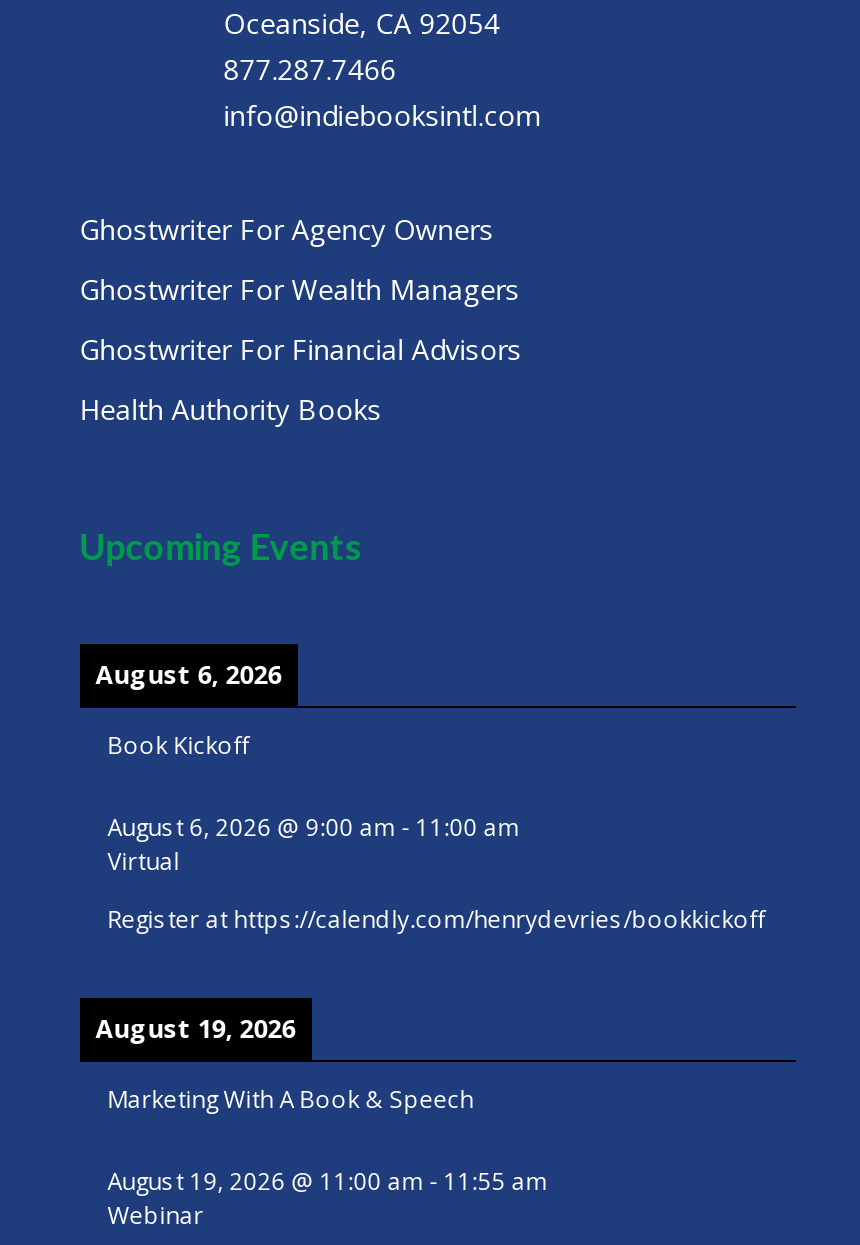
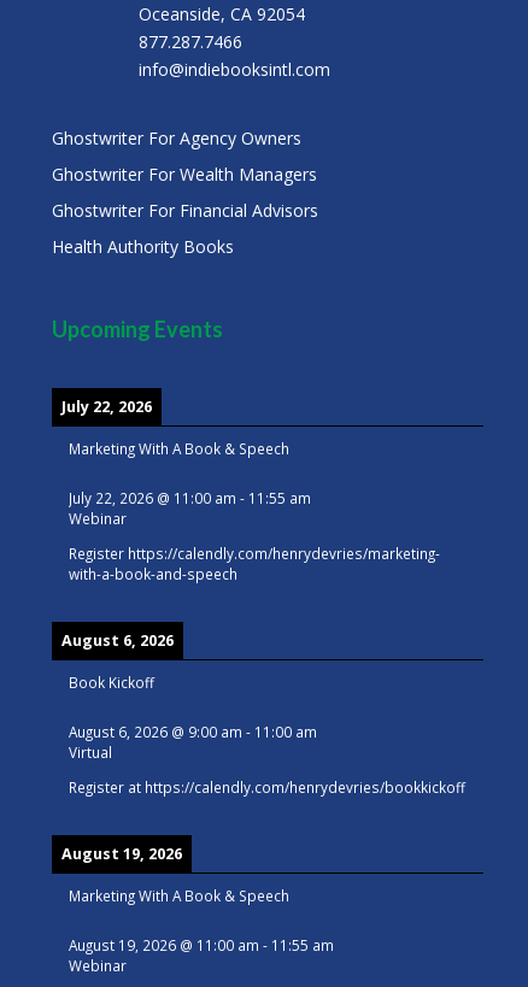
+ July 22, 2026
+ Marketing With A Book & Speech
+ July 22, 2026 @ 11:00 am - 11:55 am
+ Webinar
+ Register https://calendly.com/henrydevries/marketing-
+ with-a-book-and-speech
